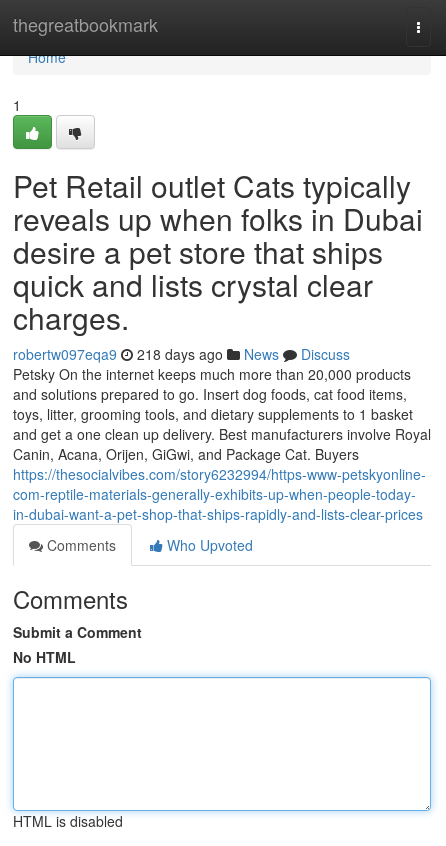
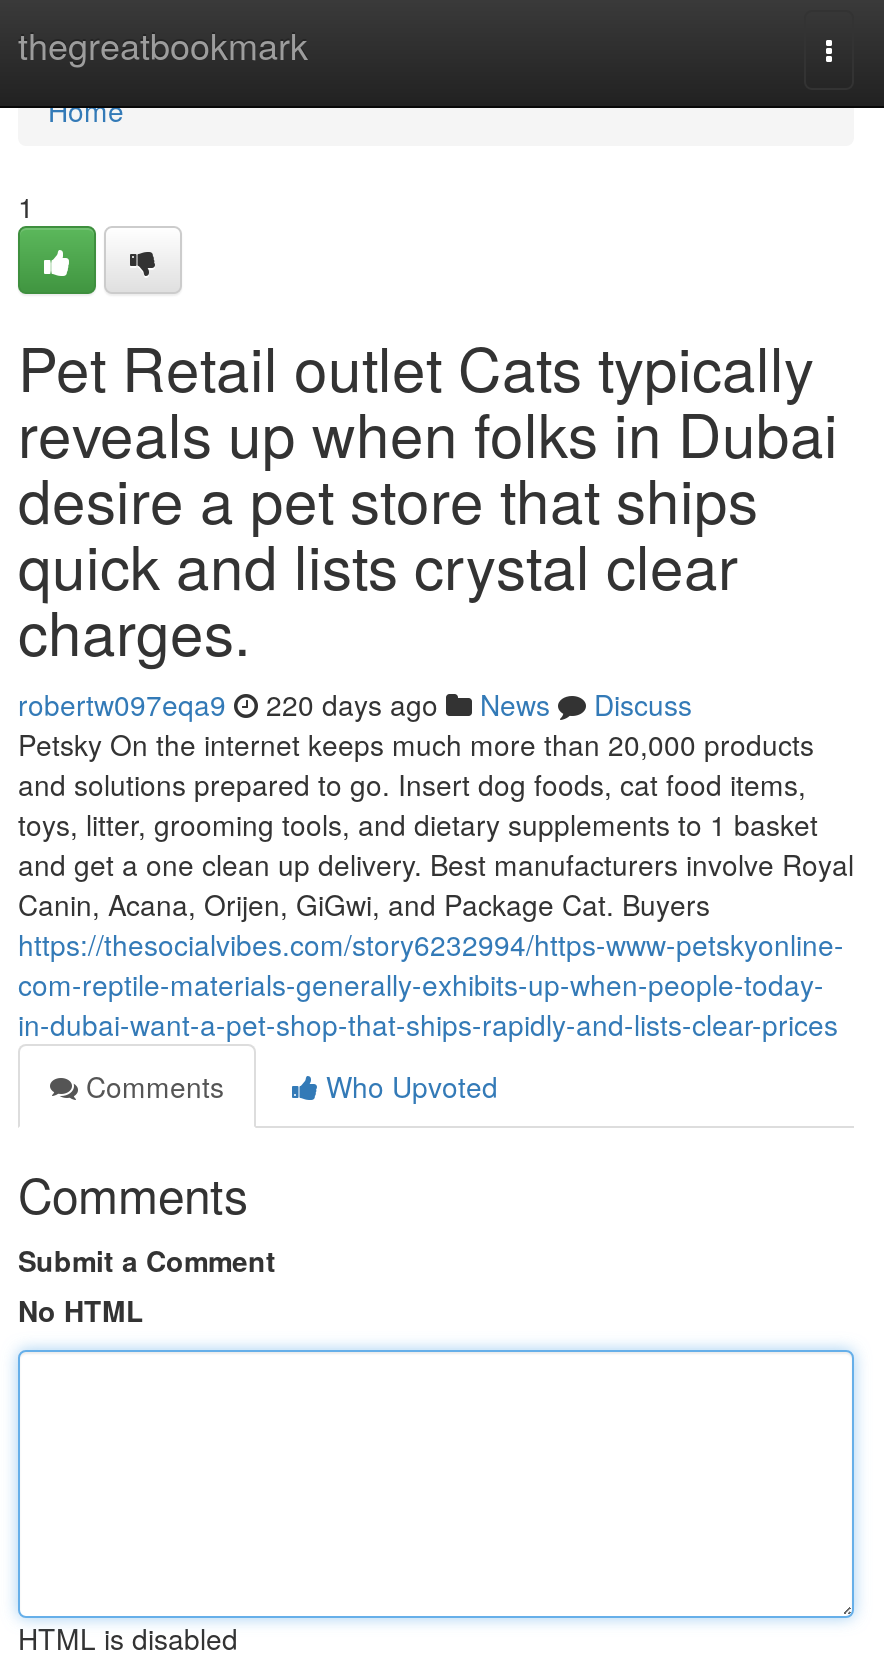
- robertw097eqa9 218 days ago News Discuss
+ robertw097eqa9 220 days ago News Discuss
